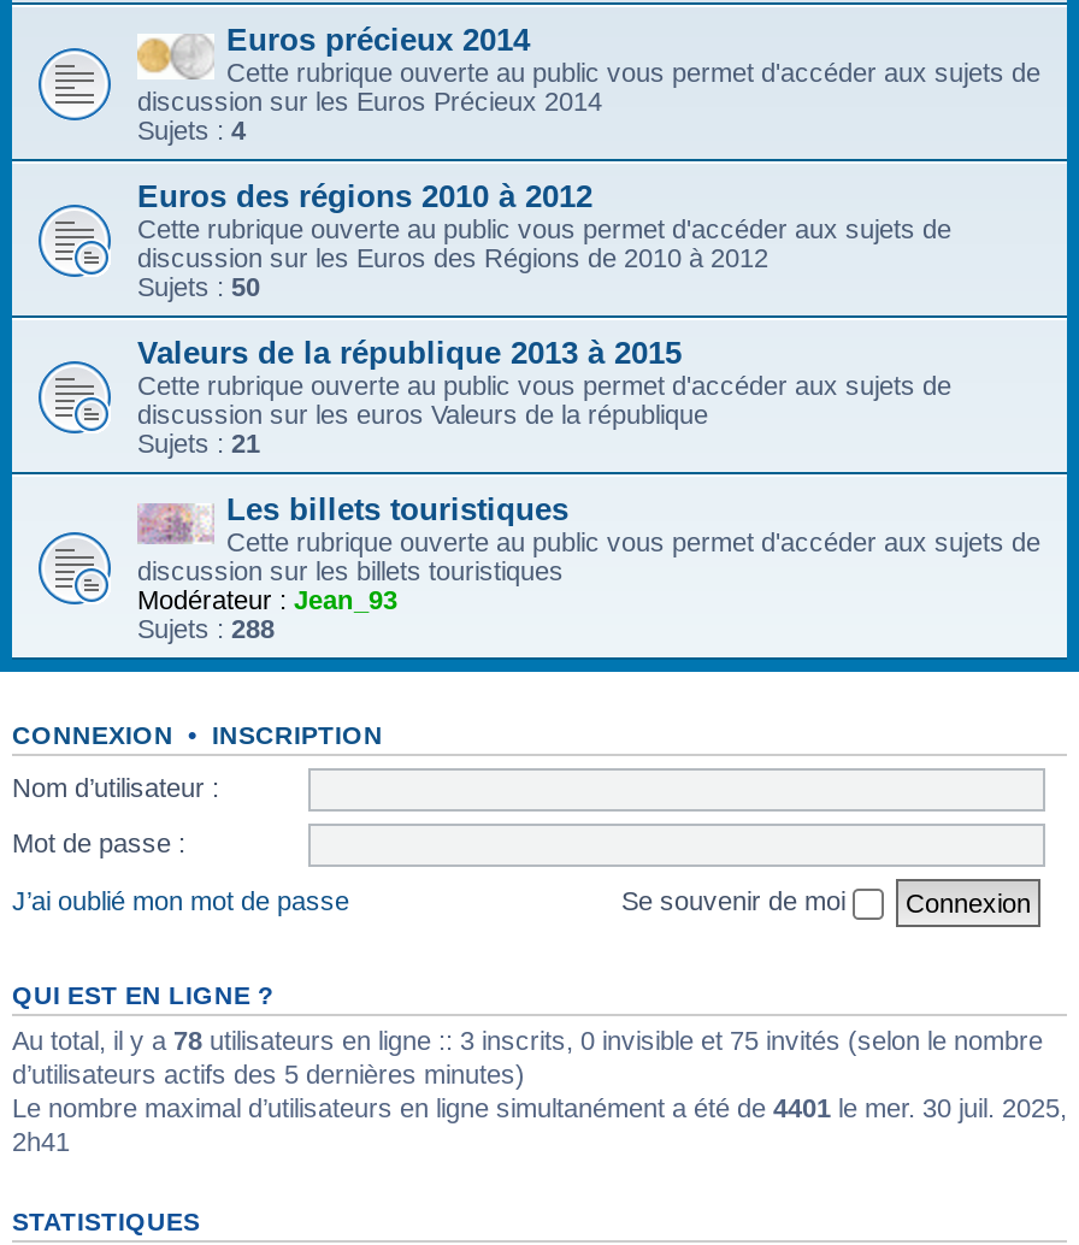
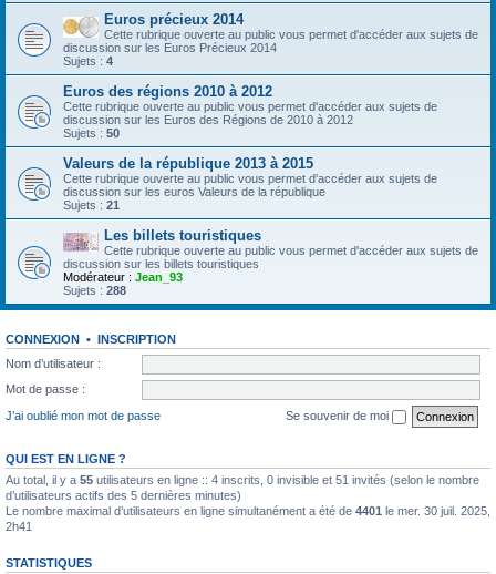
- Au total, il y a 78 utilisateurs en ligne :: 3 inscrits, 0 invisible et 75 invités (selon le nombre
+ Au total, il y a 55 utilisateurs en ligne :: 4 inscrits, 0 invisible et 51 invités (selon le nombre
